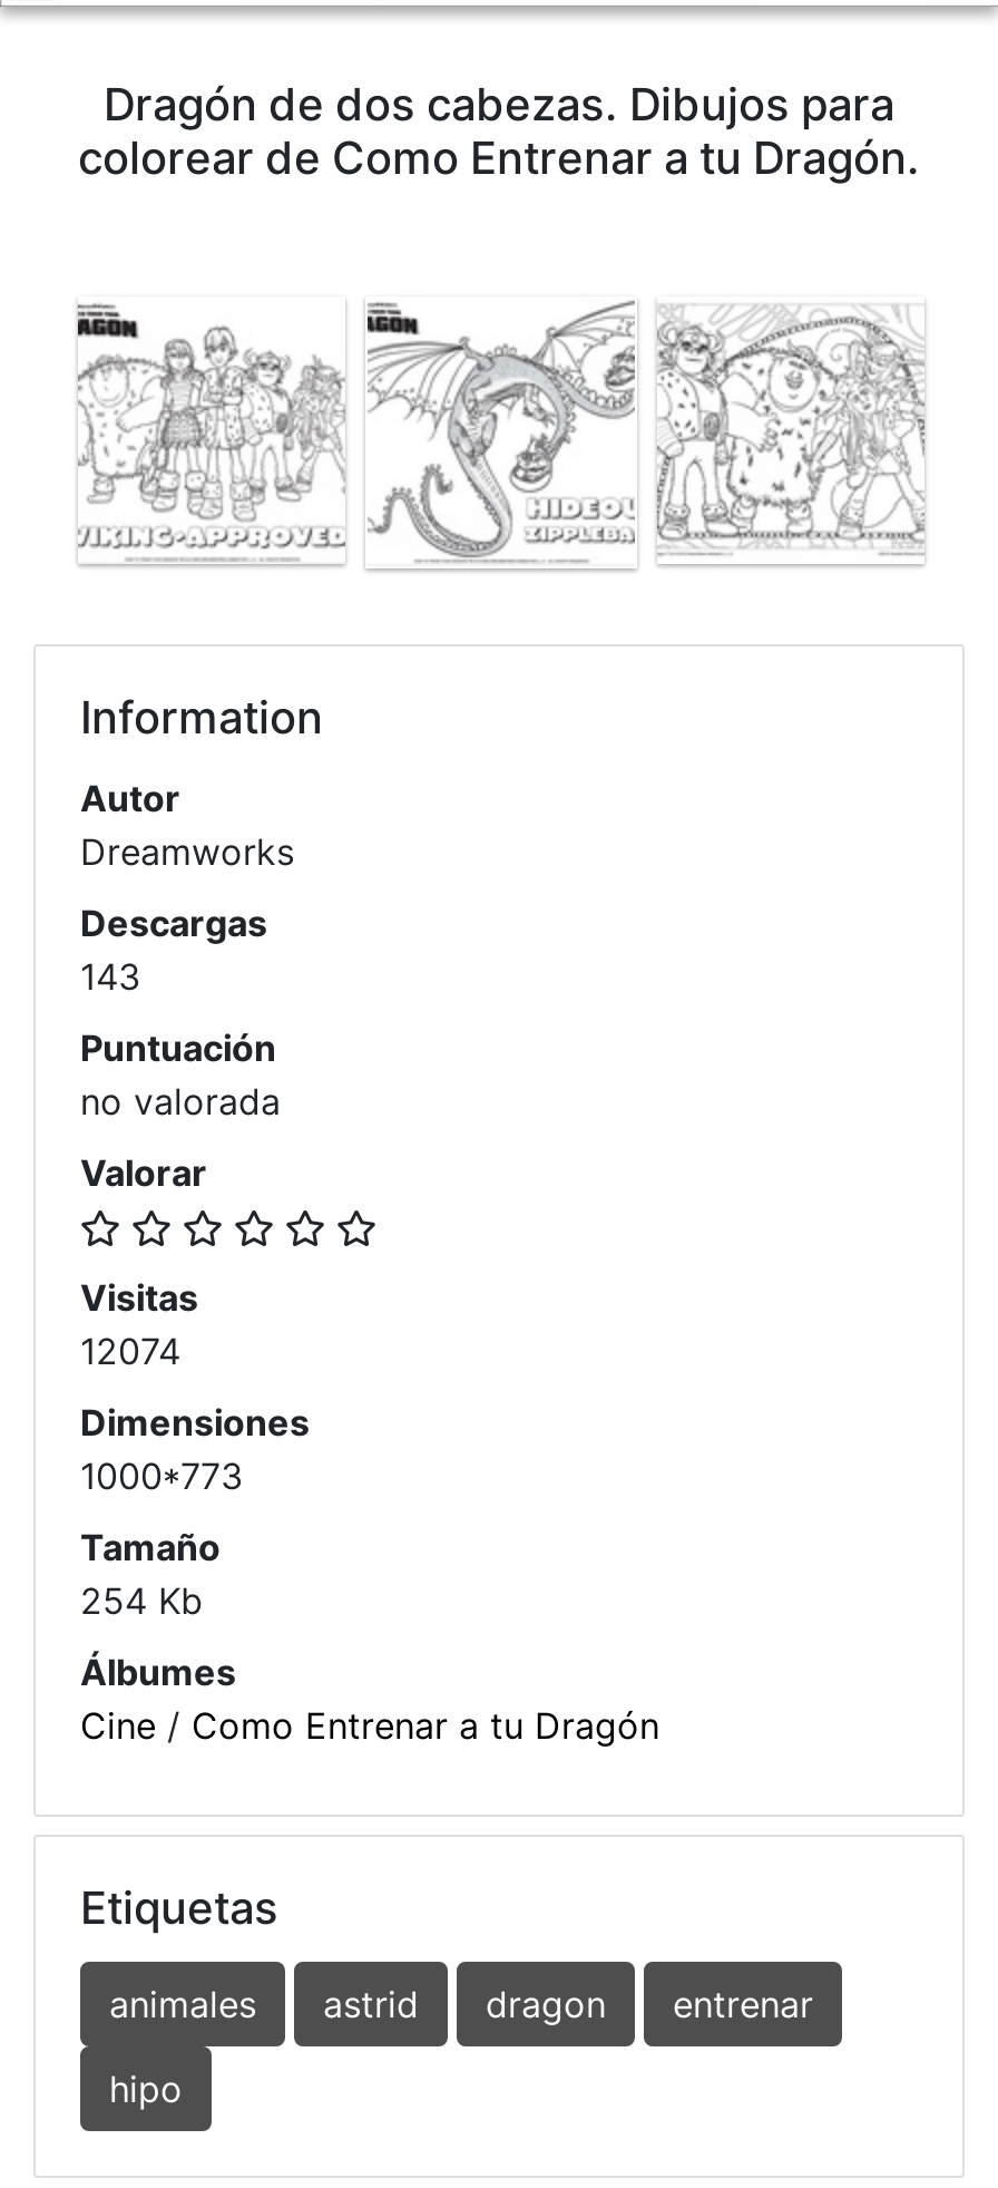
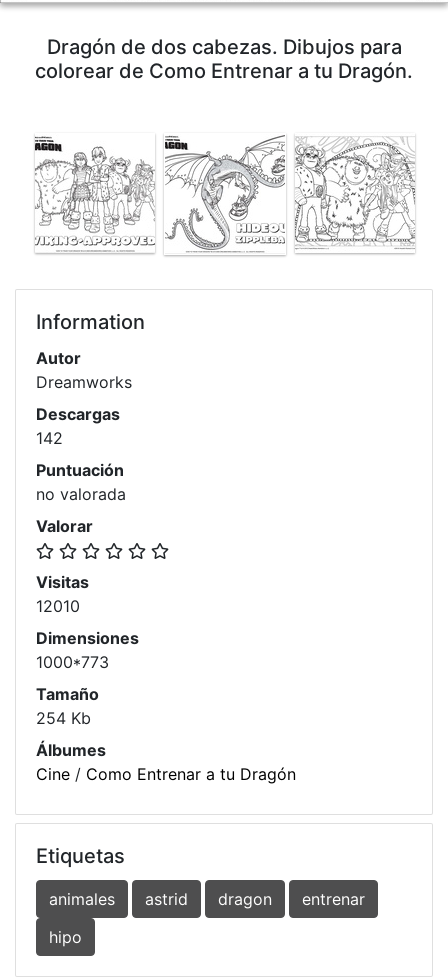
- 143
+ 142

- 12074
+ 12010
